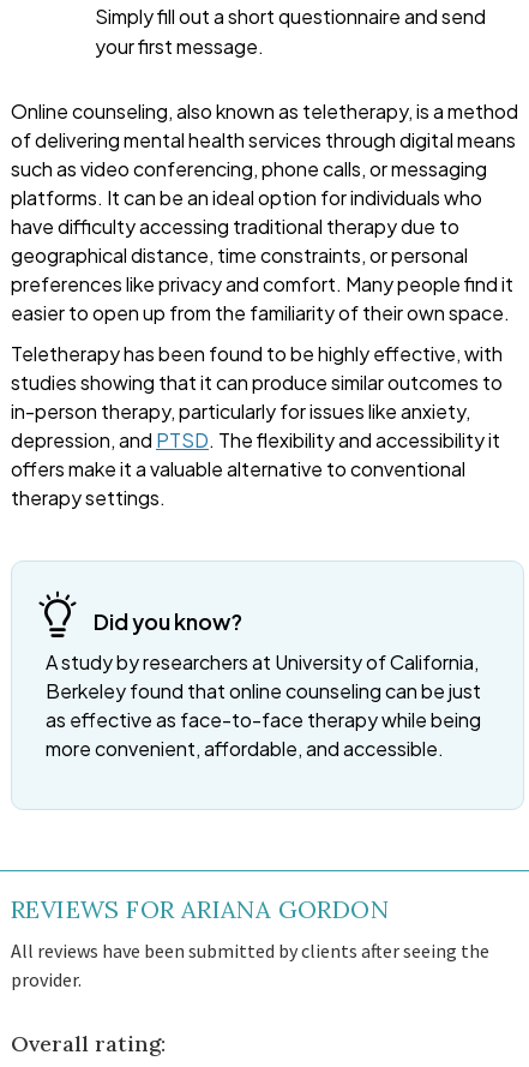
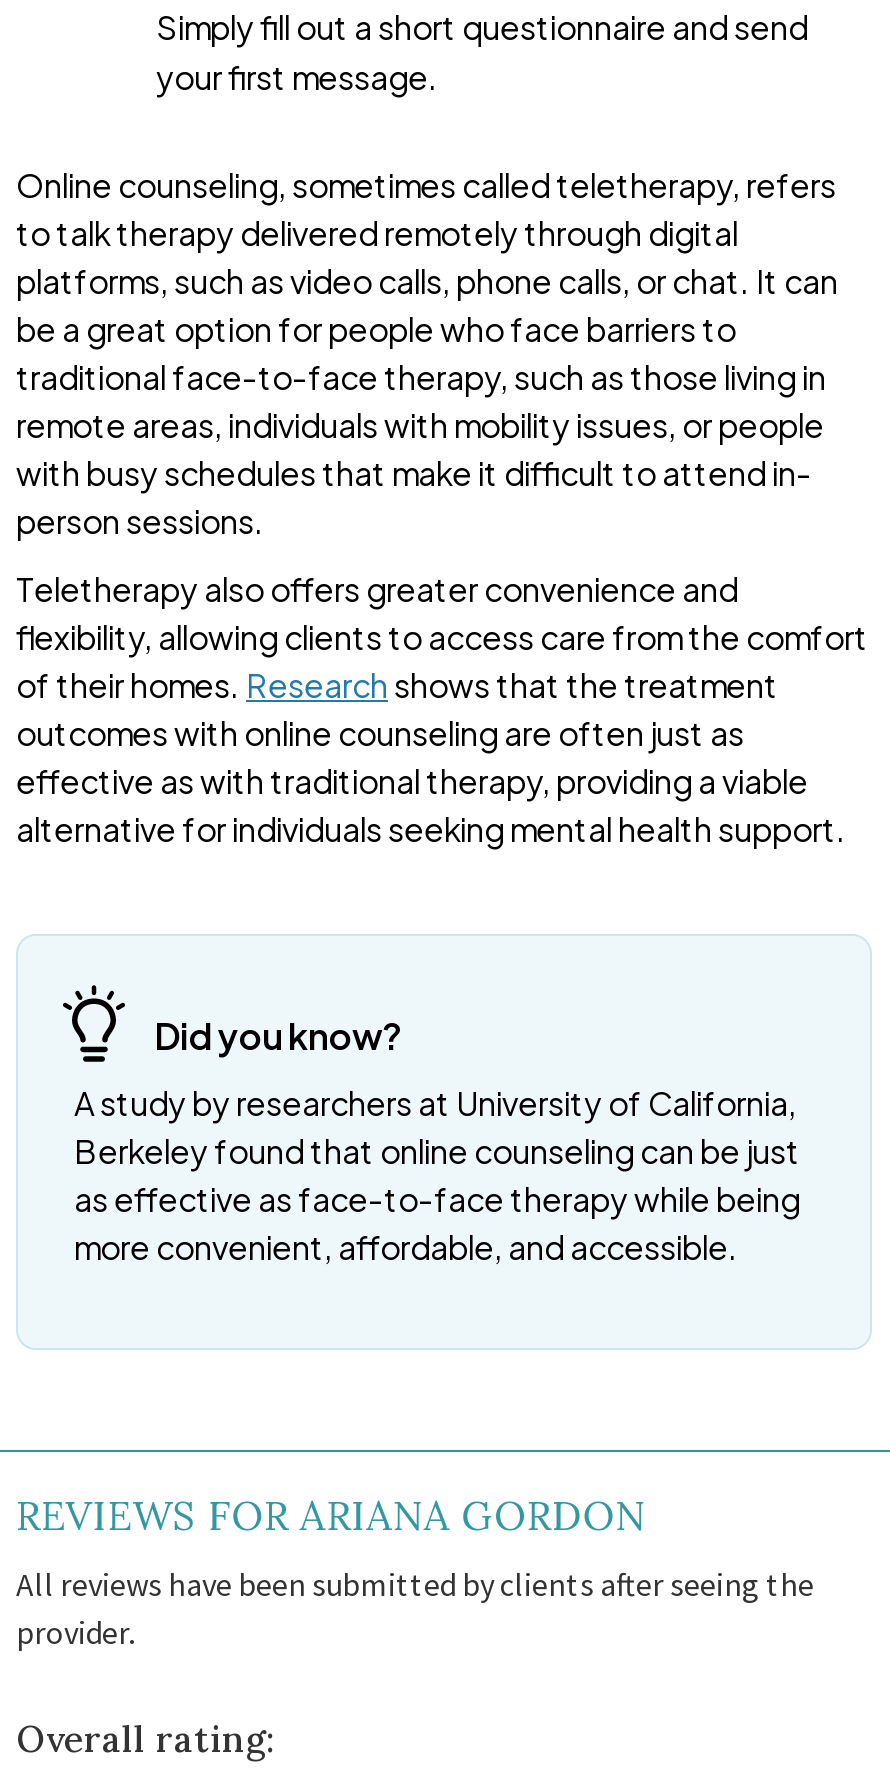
- Online counseling, also known as teletherapy, is a method
- of delivering mental health services through digital means
- such as video conferencing, phone calls, or messaging
- platforms. It can be an ideal option for individuals who
- have difficulty accessing traditional therapy due to
- geographical distance, time constraints, or personal
- preferences like privacy and comfort. Many people find it
- easier to open up from the familiarity of their own space.
+ Online counseling, sometimes called teletherapy, refers
+ to talk therapy delivered remotely through digital
+ platforms, such as video calls, phone calls, or chat. It can
+ be a great option for people who face barriers to
+ traditional face-to-face therapy, such as those living in
+ remote areas, individuals with mobility issues, or people
+ with busy schedules that make it difficult to attend in-
+ person sessions.

- Teletherapy has been found to be highly effective, with
- studies showing that it can produce similar outcomes to
- in-person therapy, particularly for issues like anxiety,
- depression, and PTSD. The flexibility and accessibility it
- offers make it a valuable alternative to conventional
- therapy settings.
+ Teletherapy also offers greater convenience and
+ flexibility, allowing clients to access care from the comfort
+ of their homes. Research shows that the treatment
+ outcomes with online counseling are often just as
+ effective as with traditional therapy, providing a viable
+ alternative for individuals seeking mental health support.
